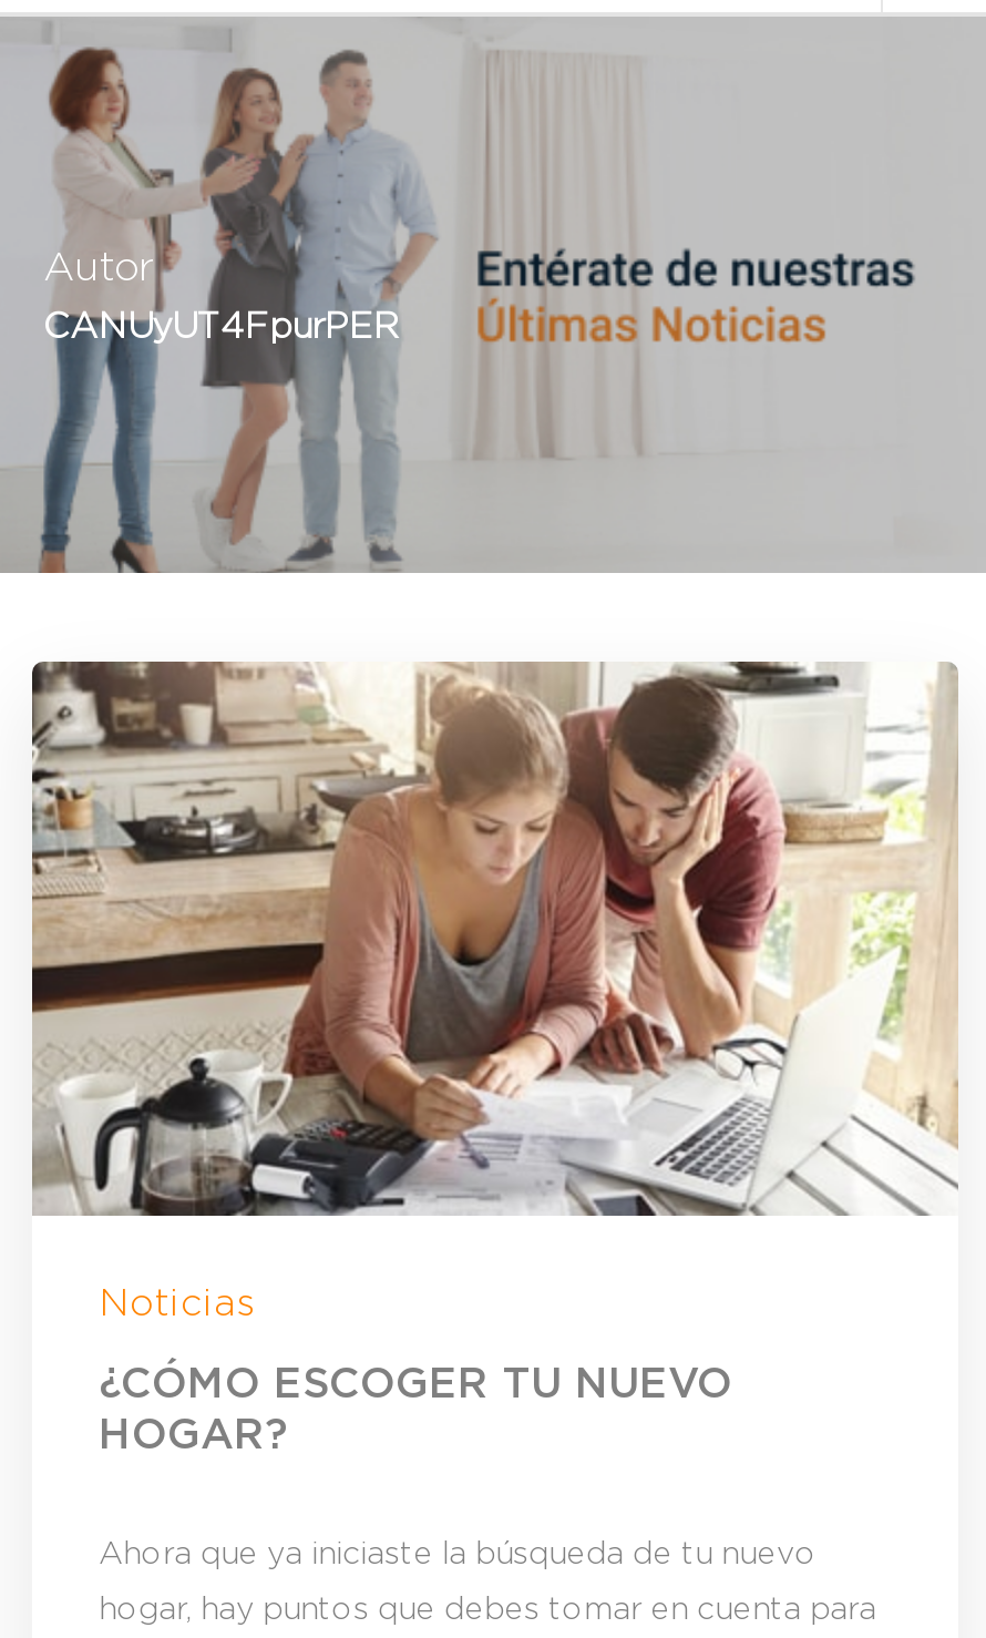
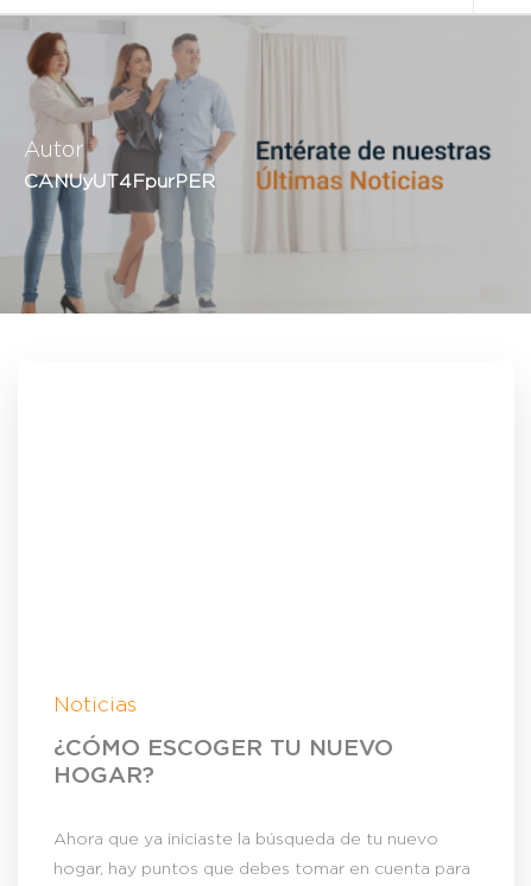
- [image]
